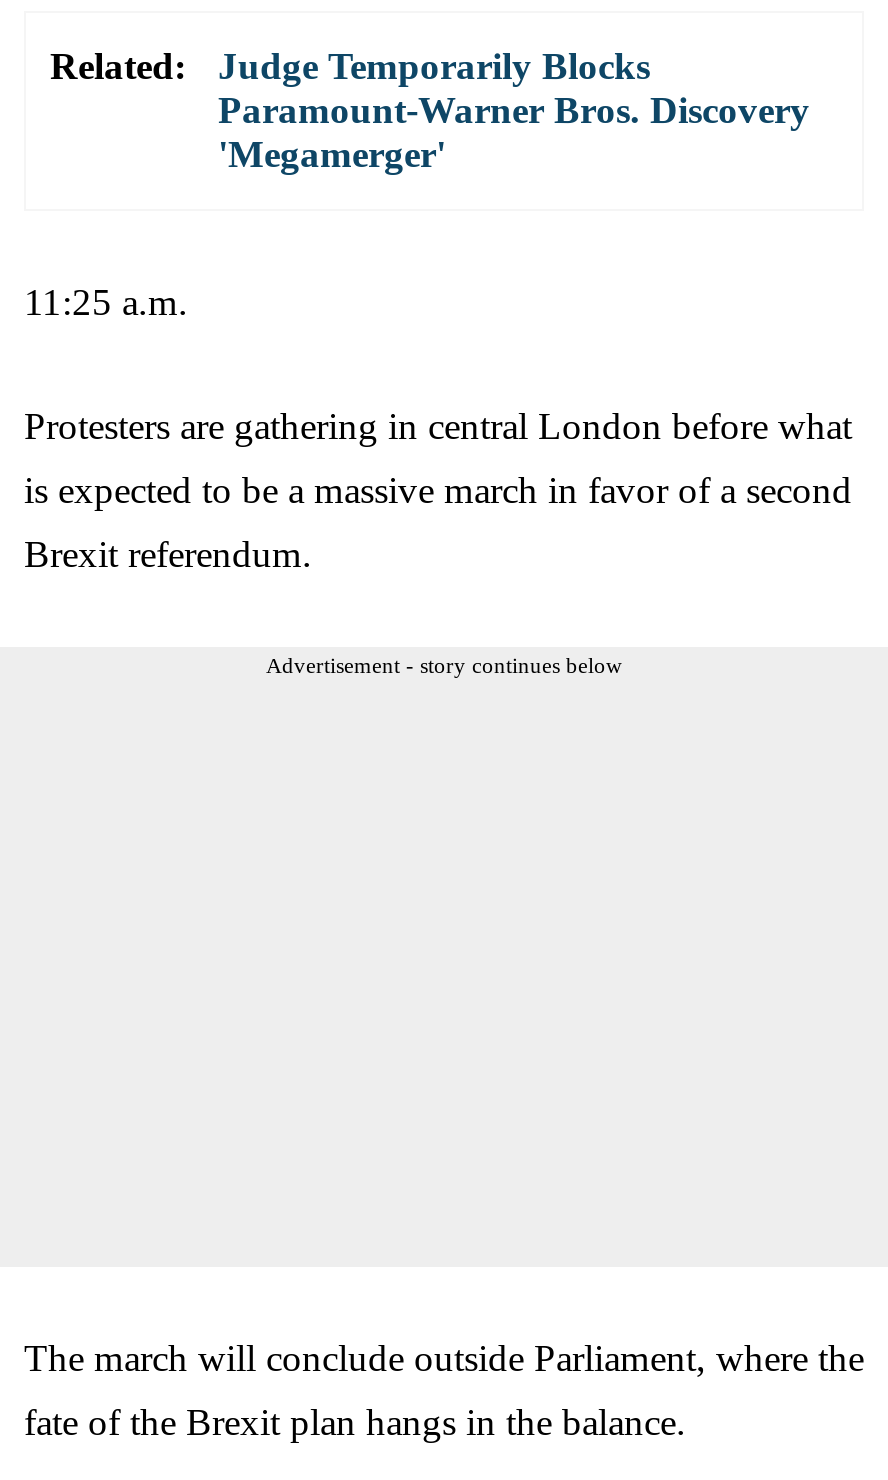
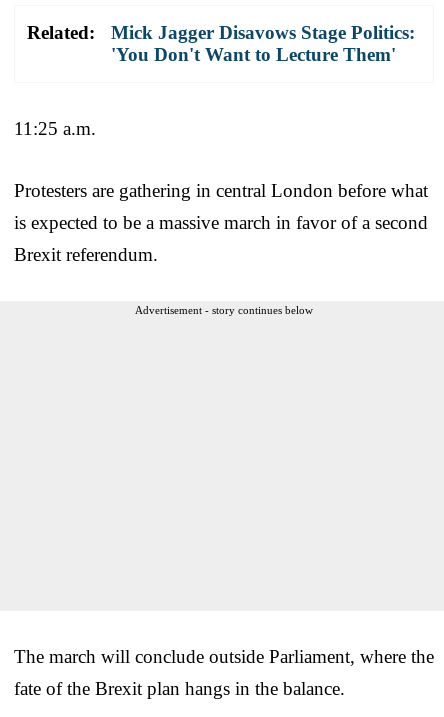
- Judge Temporarily Blocks
- Paramount-Warner Bros. Discovery
- 'Megamerger'
+ Mick Jagger Disavows Stage Politics:
+ 'You Don't Want to Lecture Them'
